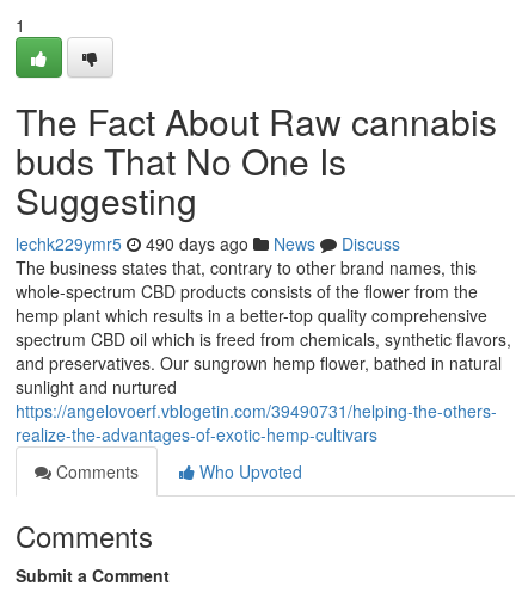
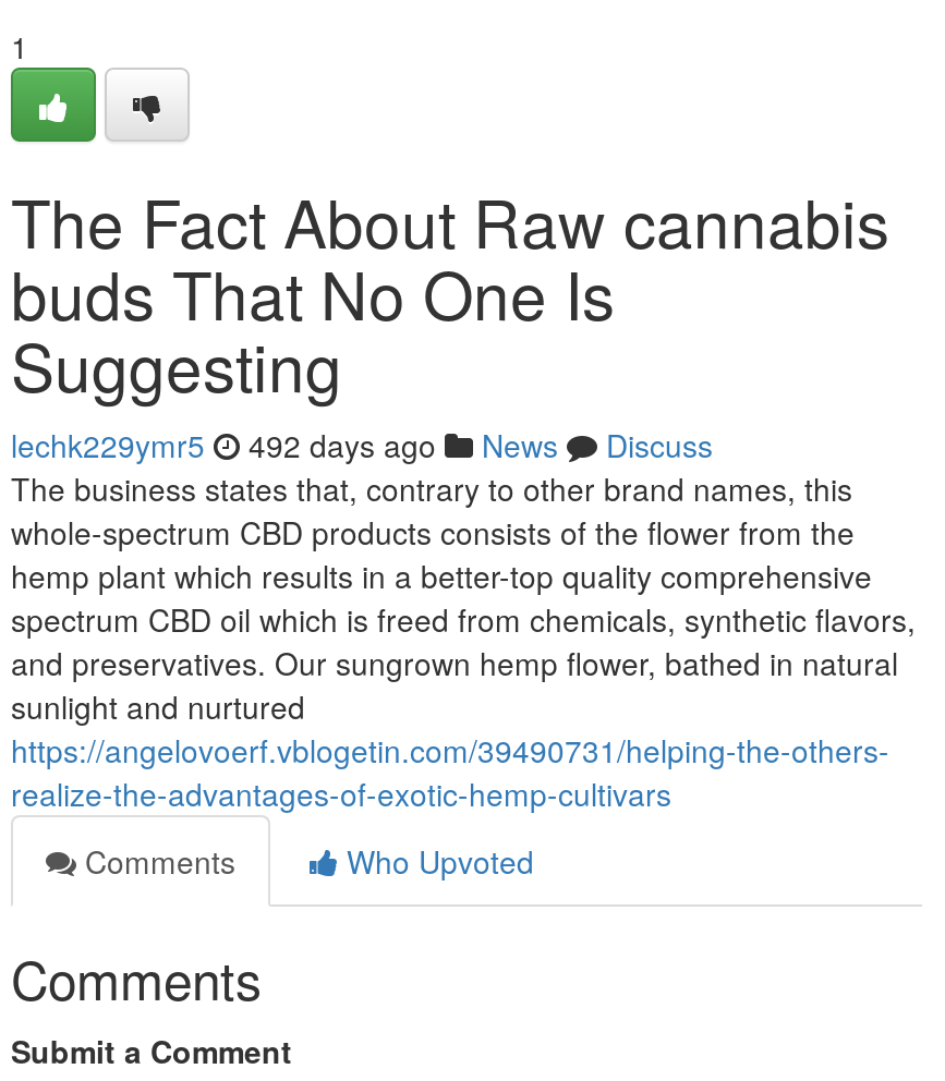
- lechk229ymr5 490 days ago News Discuss
+ lechk229ymr5 492 days ago News Discuss
